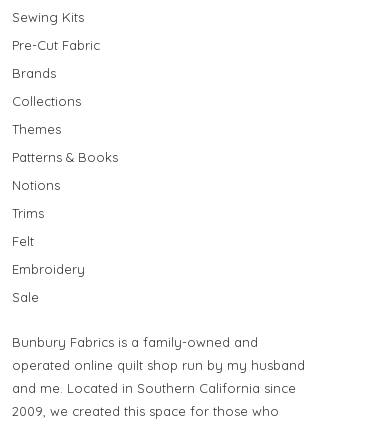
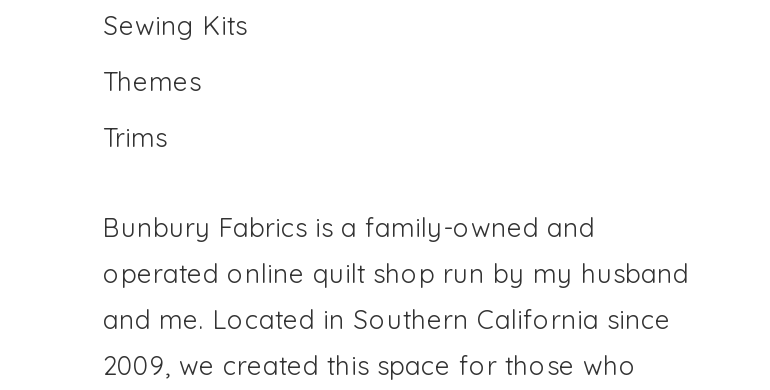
- Pre-Cut Fabric
- Brands
- Collections

- Patterns & Books
- Notions

- Felt
- Embroidery
- Sale
